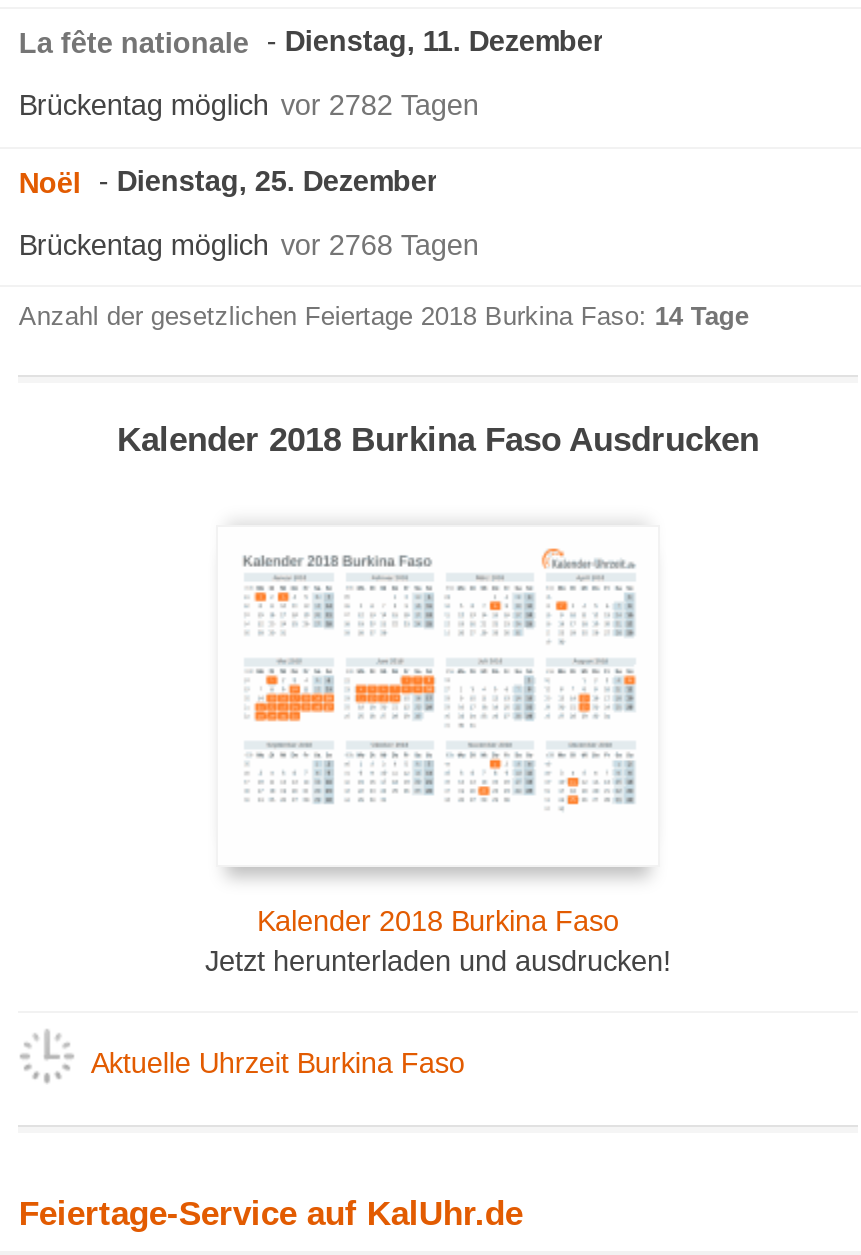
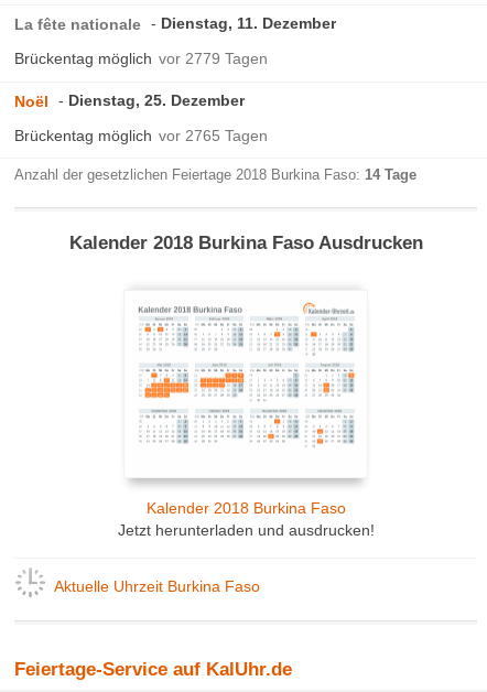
- Brückentag möglich vor 2782 Tagen
+ Brückentag möglich vor 2779 Tagen

- Brückentag möglich vor 2768 Tagen
+ Brückentag möglich vor 2765 Tagen
